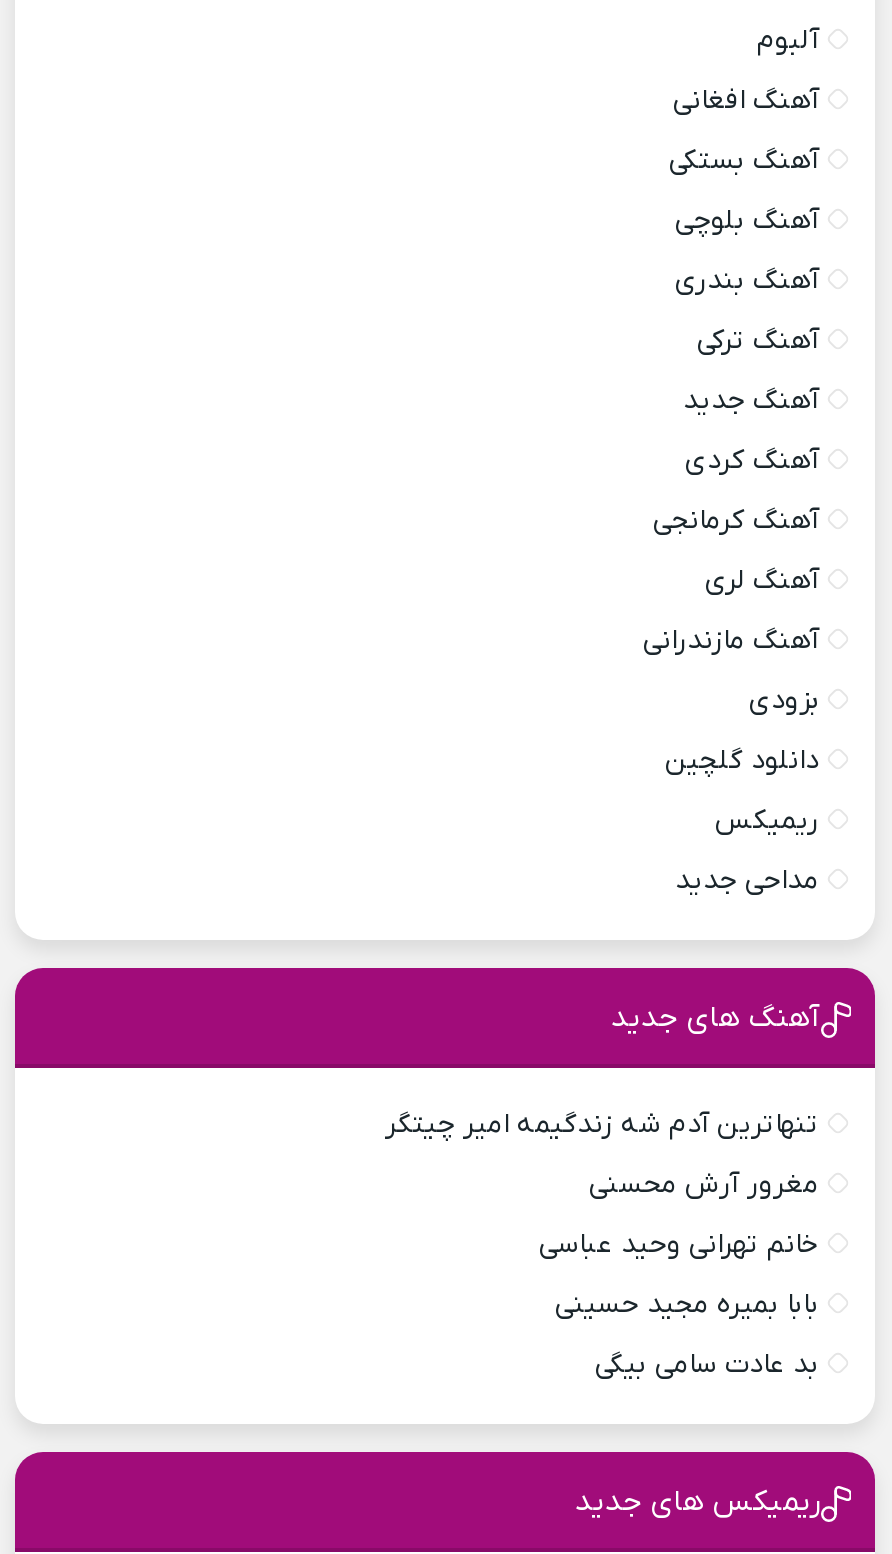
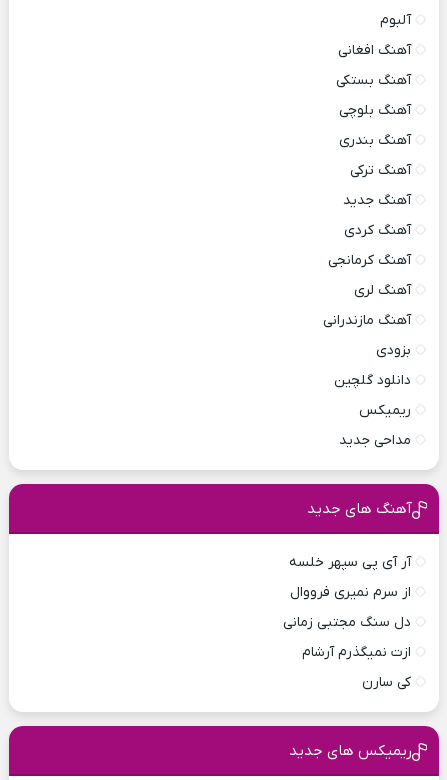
- تنهاترین آدم شه زندگیمه امیر چیتگر
+ آر آی پی سپهر خلسه

- مغرور آرش محسنی
+ از سرم نمیری فرووال

- خانم تهرانی وحید عباسی
+ دل سنگ مجتبی زمانی

- بابا بمیره مجید حسینی
+ ازت نمیگذرم آرشام

- بد عادت سامی بیگی
+ کی سارن
